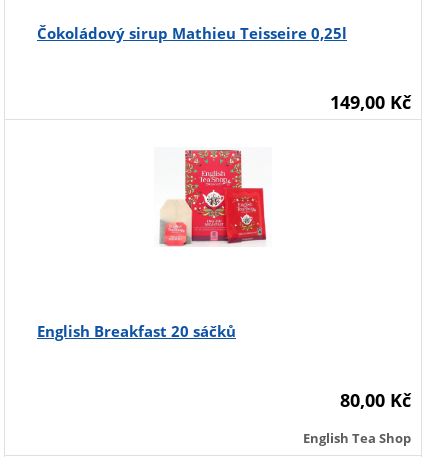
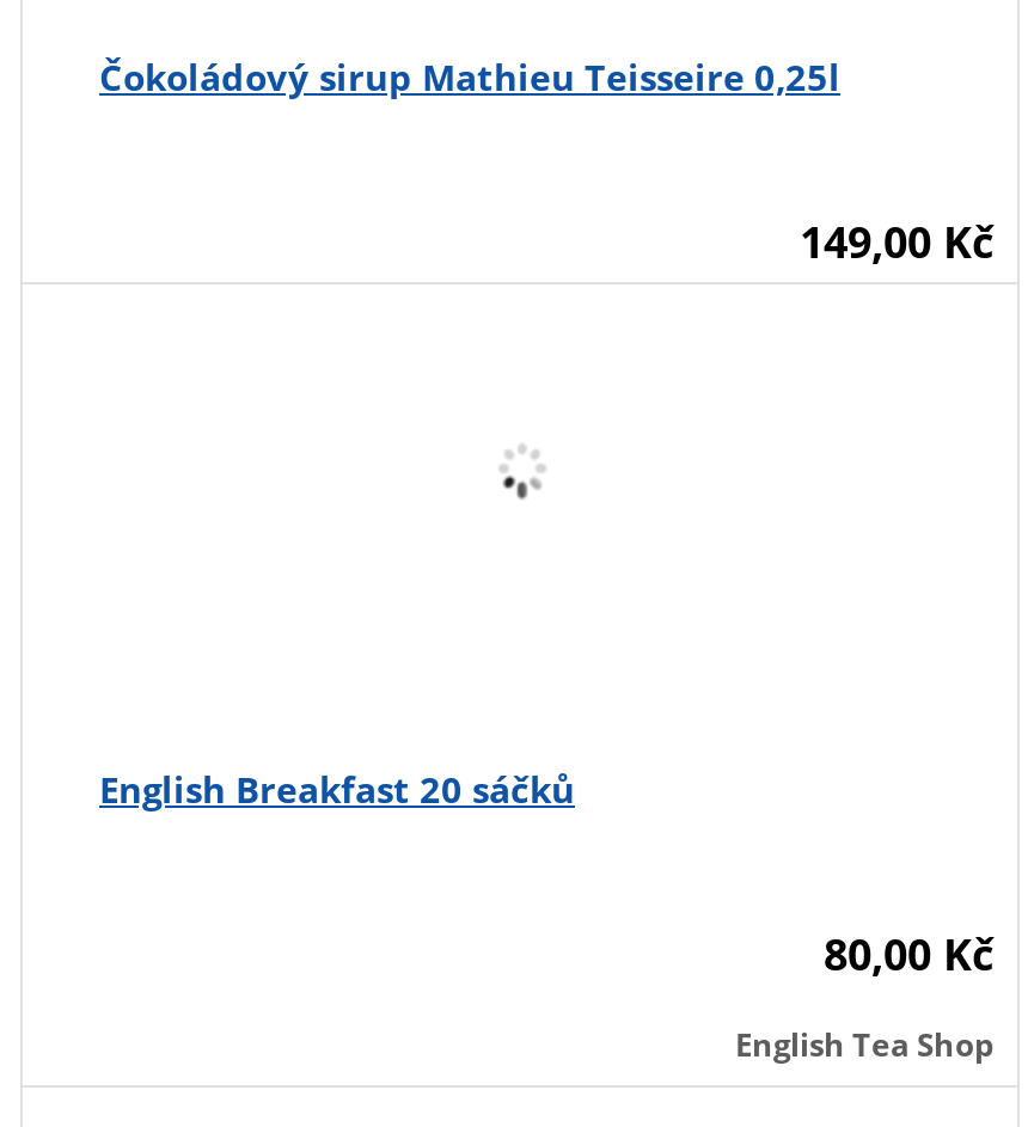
- [image]
